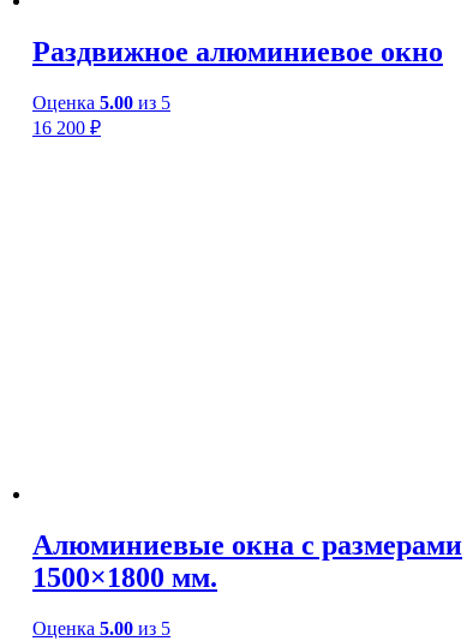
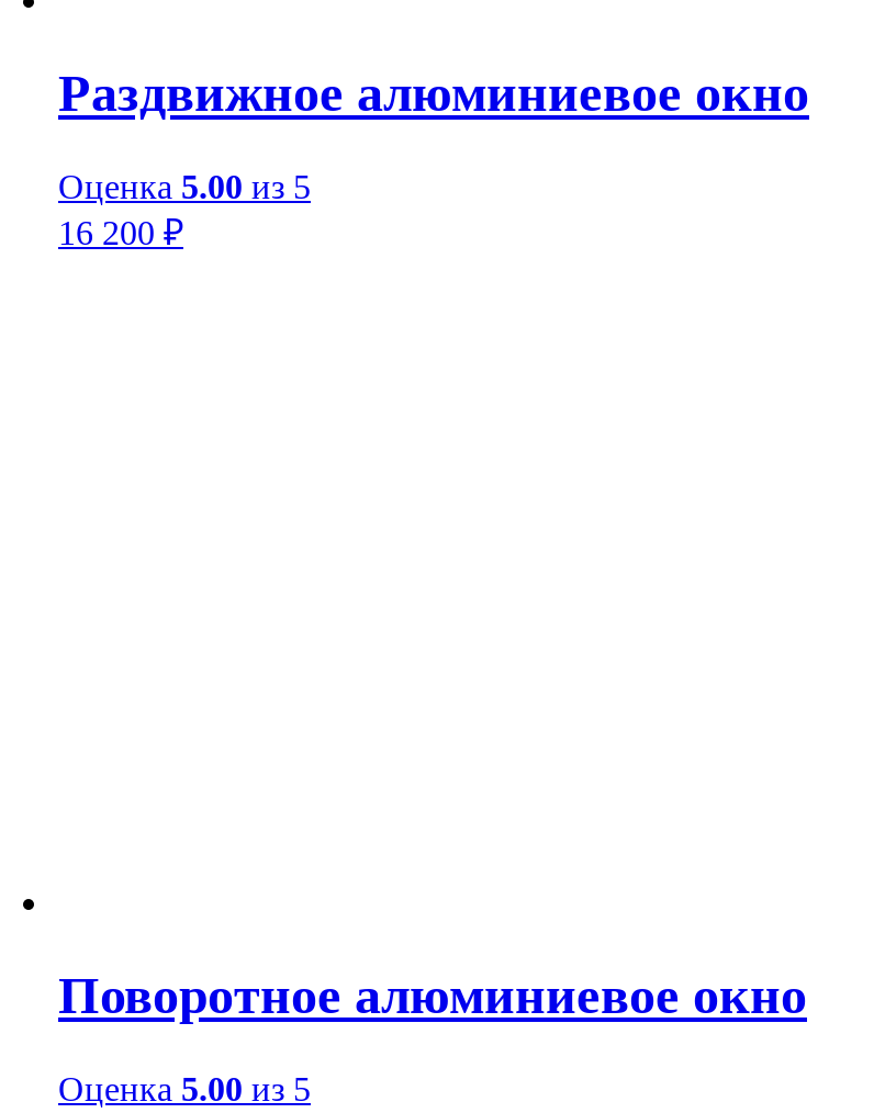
- Алюминиевые окна с размерами
- 1500×1800 мм.
+ Поворотное алюминиевое окно
